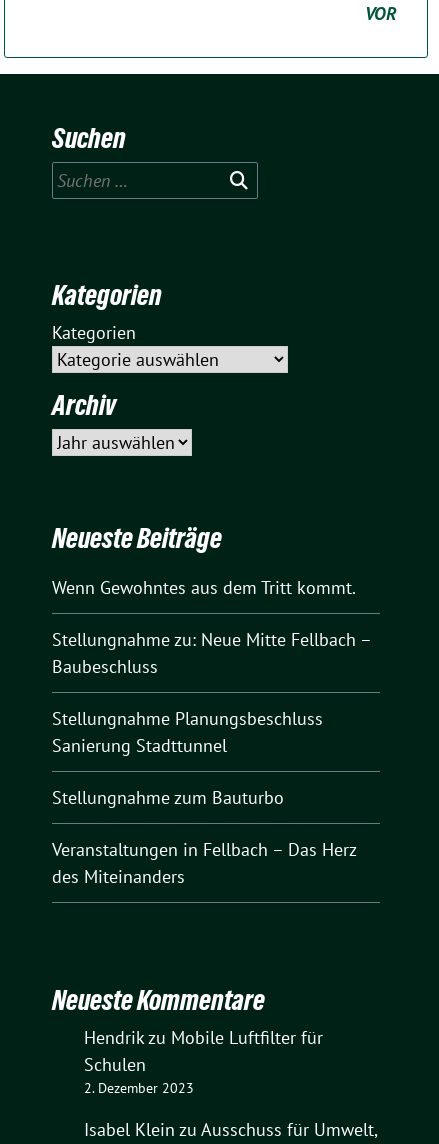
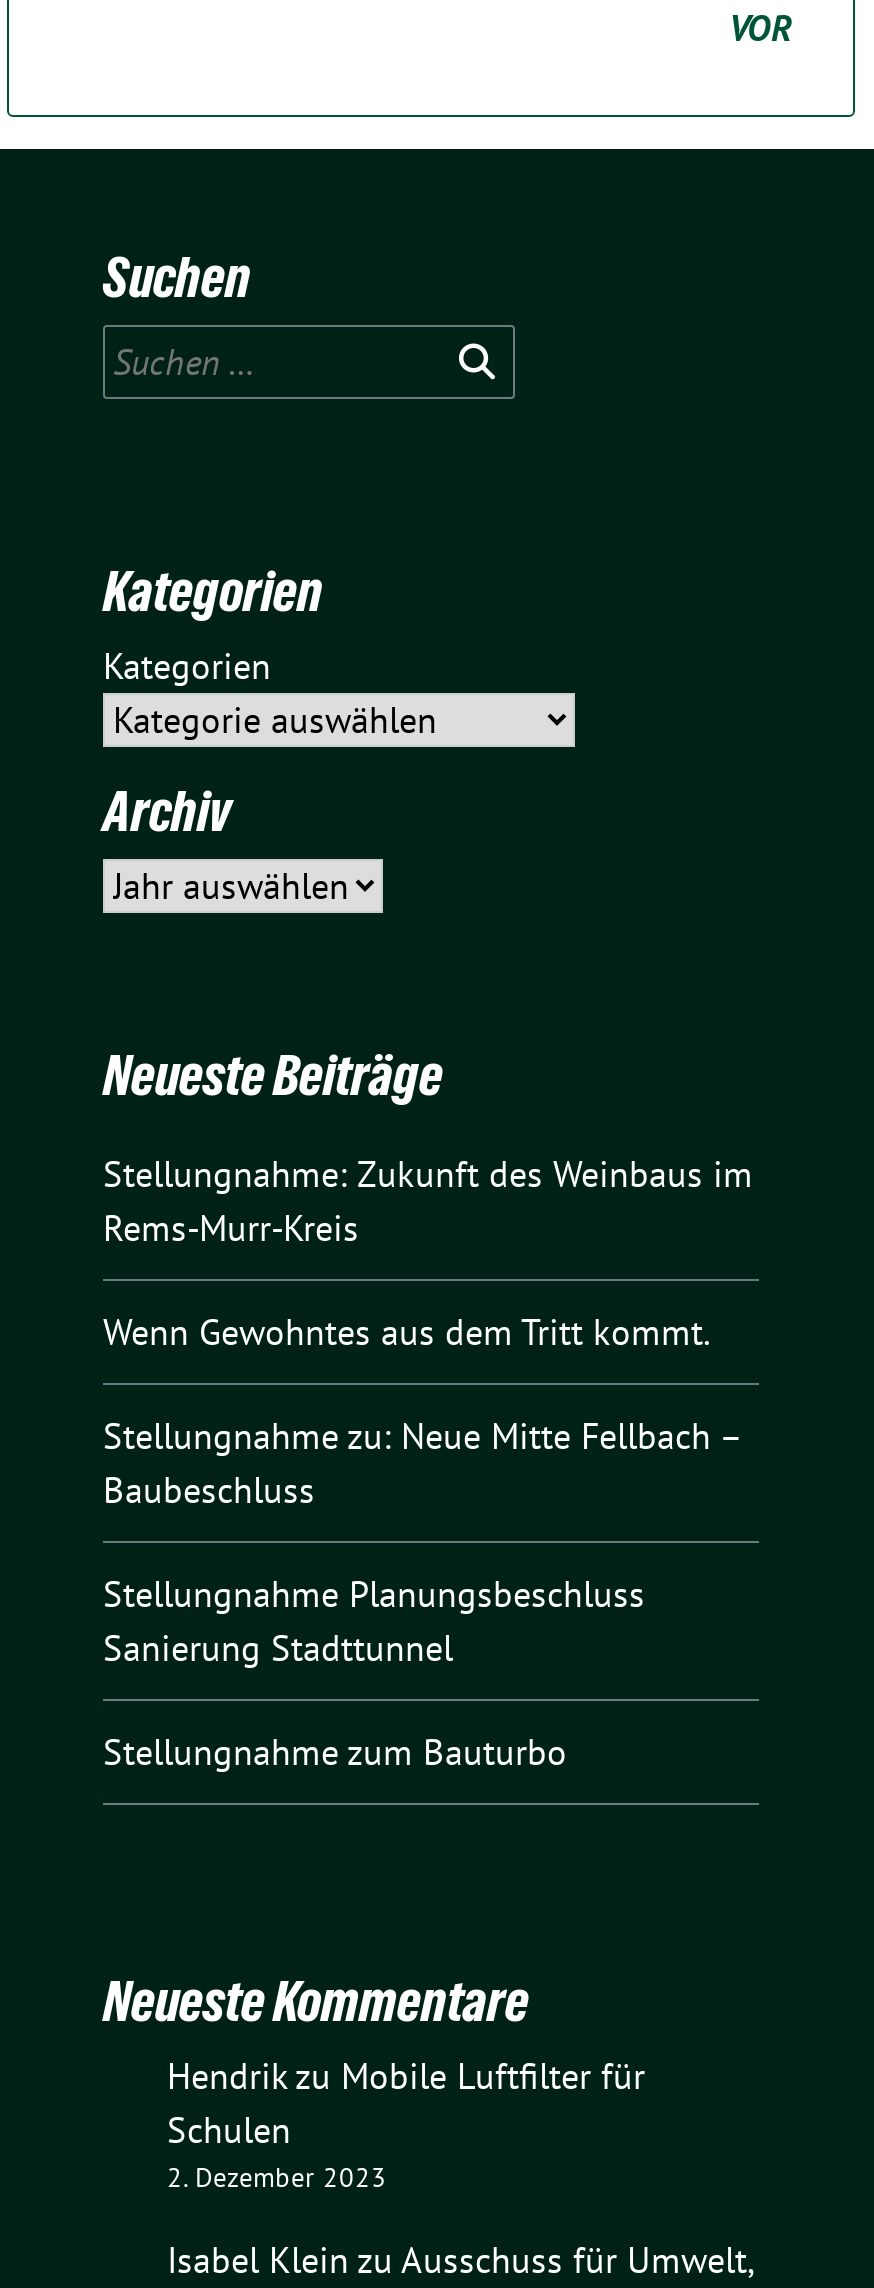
+ Stellungnahme: Zukunft des Weinbaus im
+ Rems-Murr-Kreis

moved down: Wenn Gewohntes aus dem Tritt kommt. | Stellungnahme zu: Neue Mitte Fellbach – | Baubeschluss | Stellungnahme Planungsbeschluss | Sanierung Stadttunnel | Stellungnahme zum Bauturbo

- Veranstaltungen in Fellbach – Das Herz
- des Miteinanders
